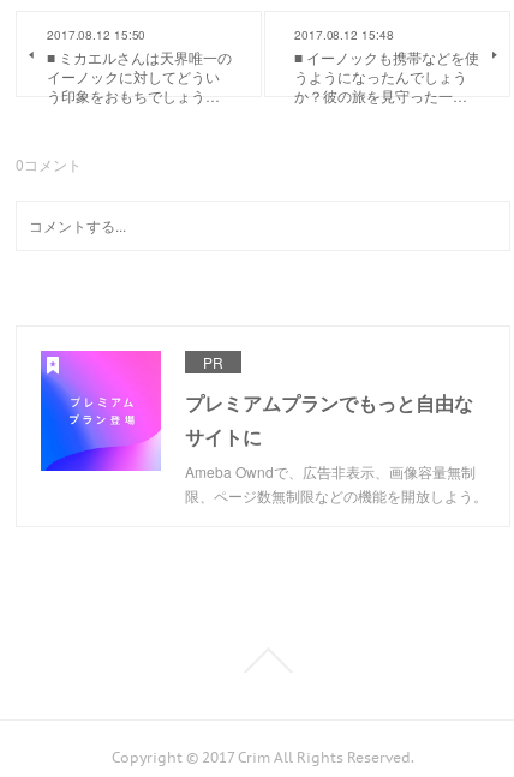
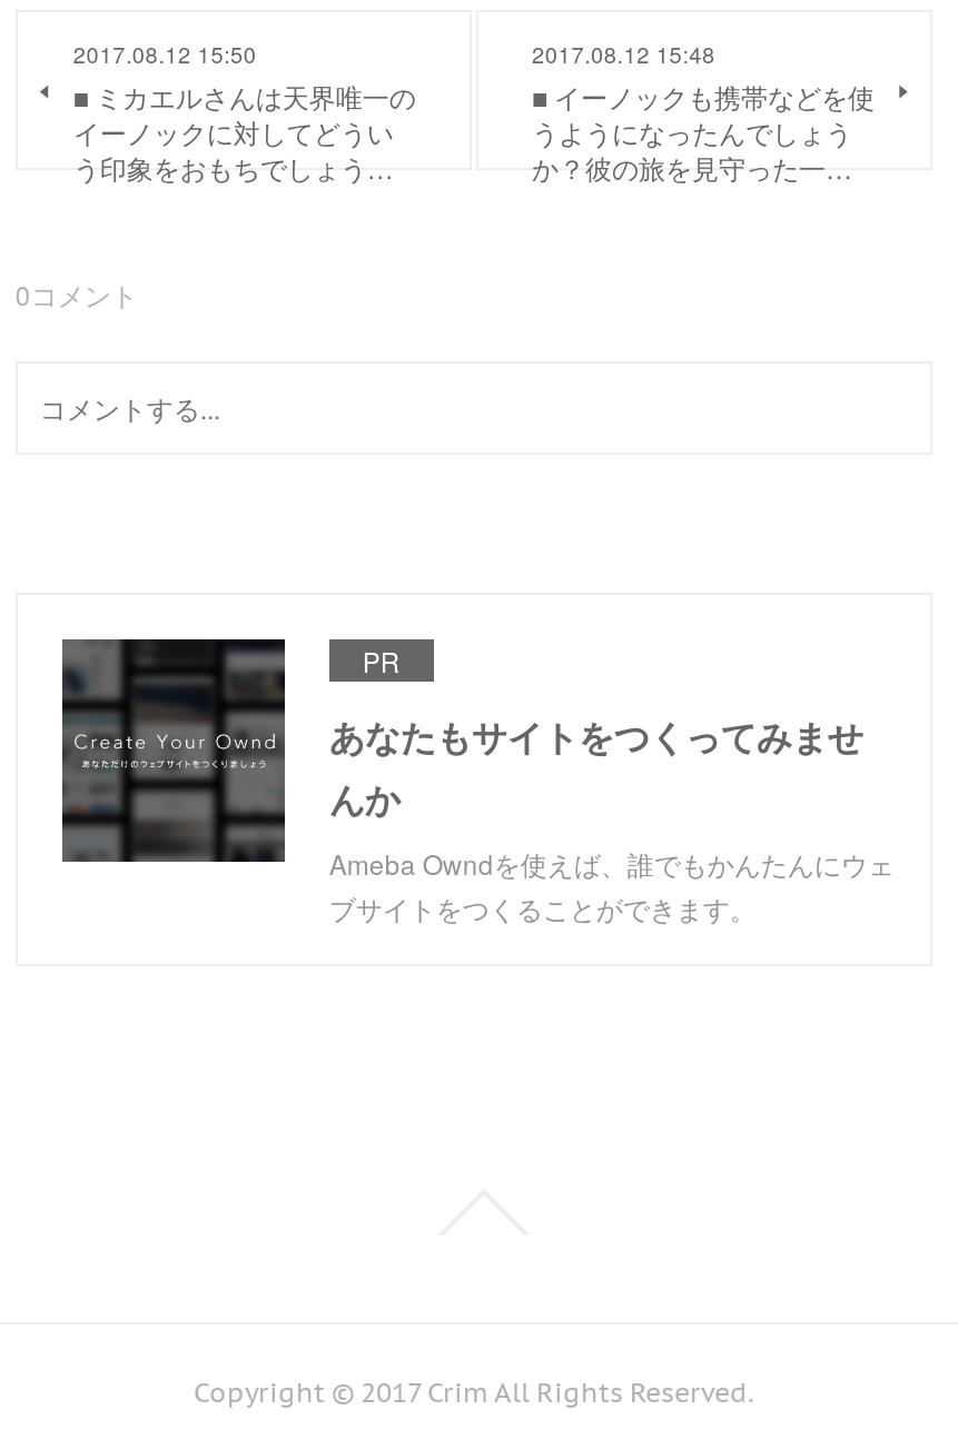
- [image]
- プレミアムプランでもっと自由な
- サイトに
- Ameba Owndで、広告非表示、画像容量無制
- 限、ページ数無制限などの機能を開放しよう。
+ [image]
+ あなたもサイトをつくってみませ
+ んか
+ Ameba Owndを使えば、誰でもかんたんにウェ
+ ブサイトをつくることができます。
